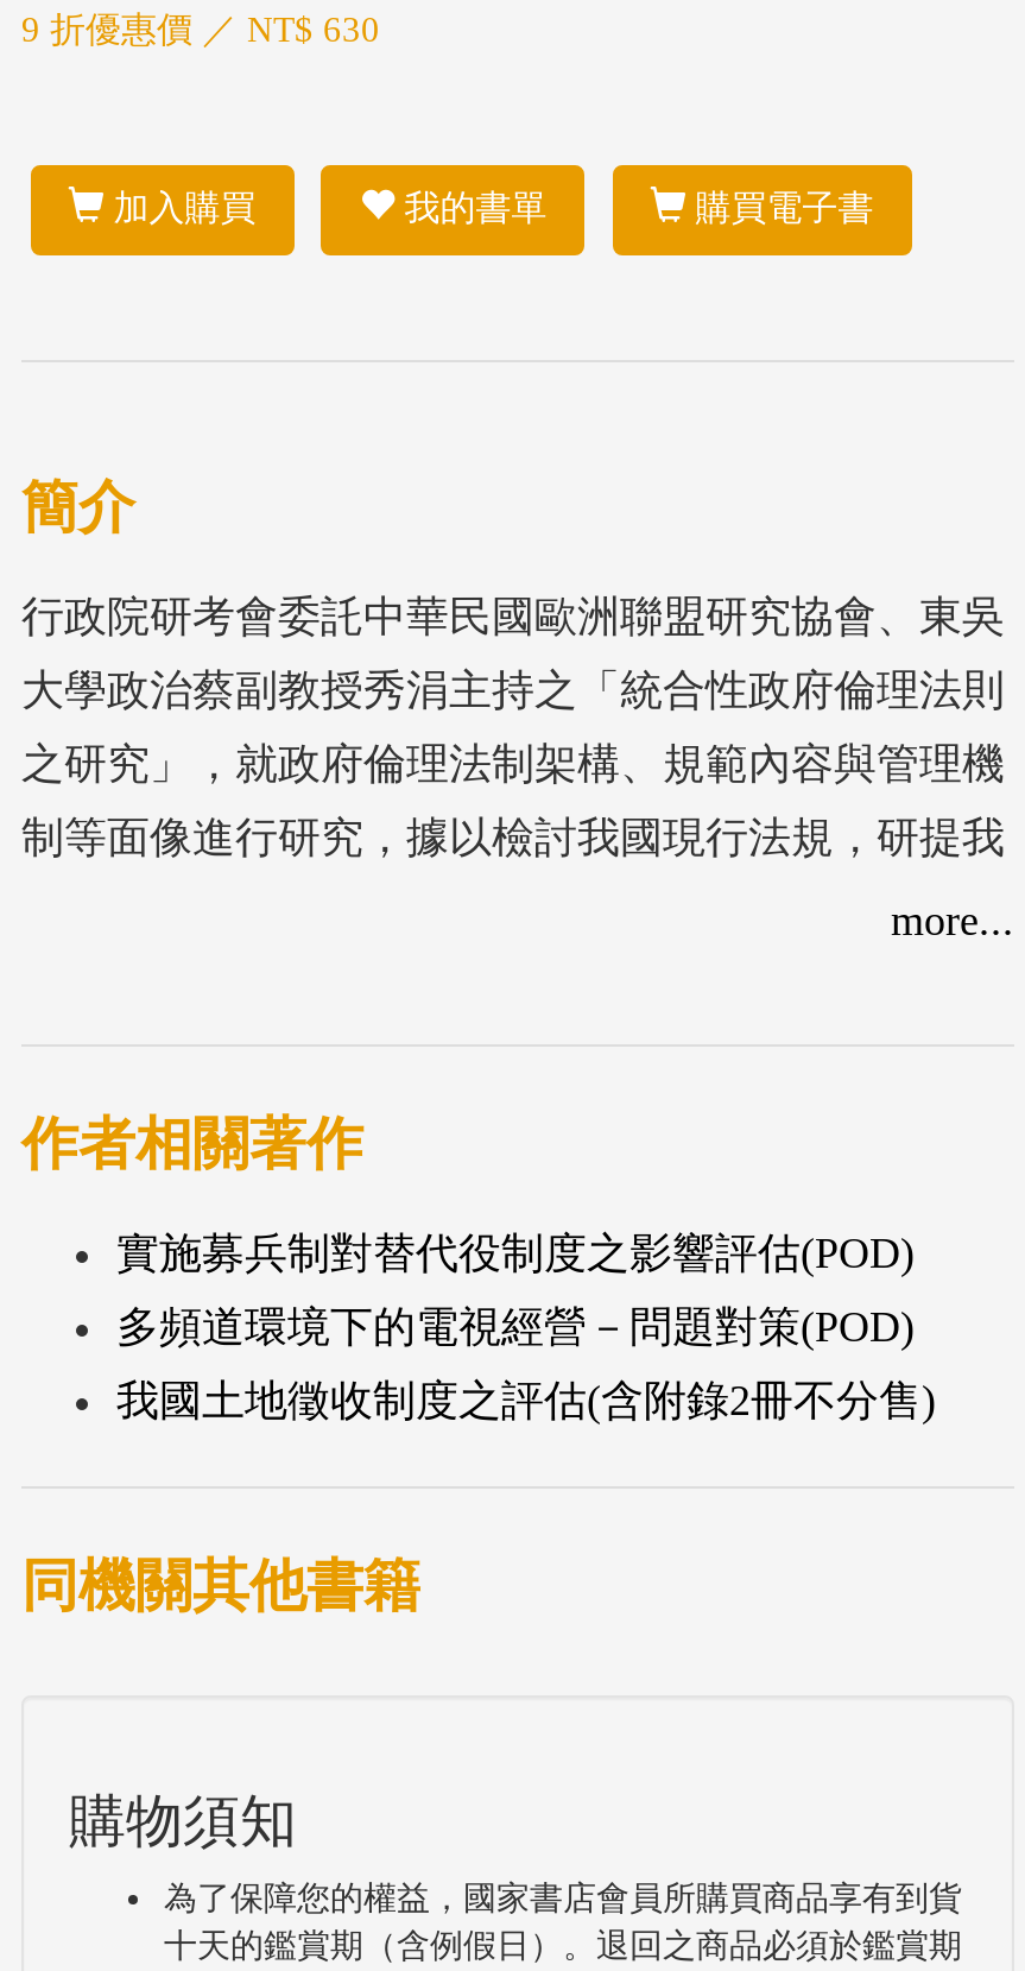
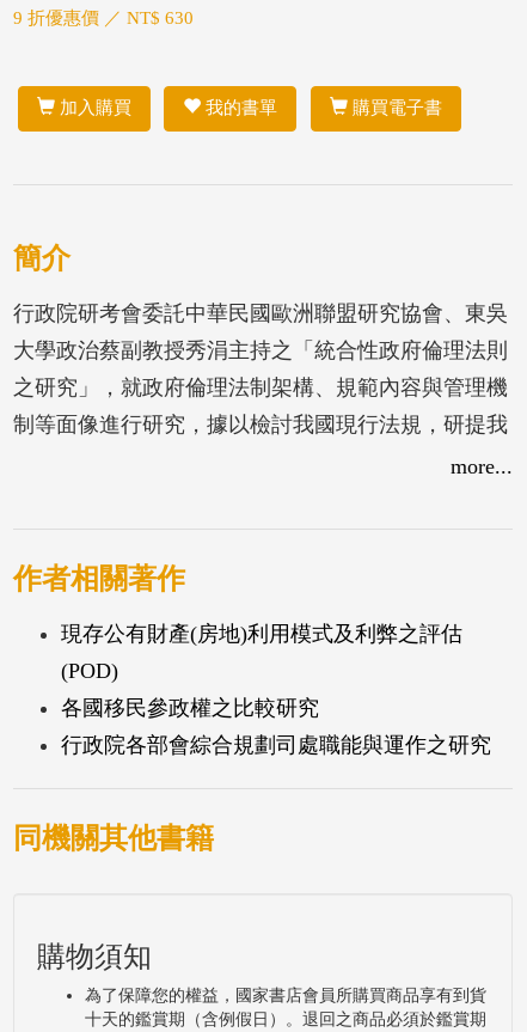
- 實施募兵制對替代役制度之影響評估(POD)
- 多頻道環境下的電視經營－問題對策(POD)
- 我國土地徵收制度之評估(含附錄2冊不分售)
+ 現存公有財產(房地)利用模式及利弊之評估
+ (POD)
+ 各國移民參政權之比較研究
+ 行政院各部會綜合規劃司處職能與運作之研究
